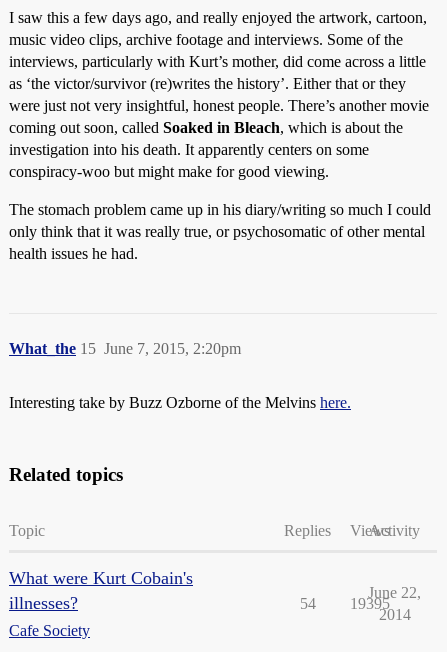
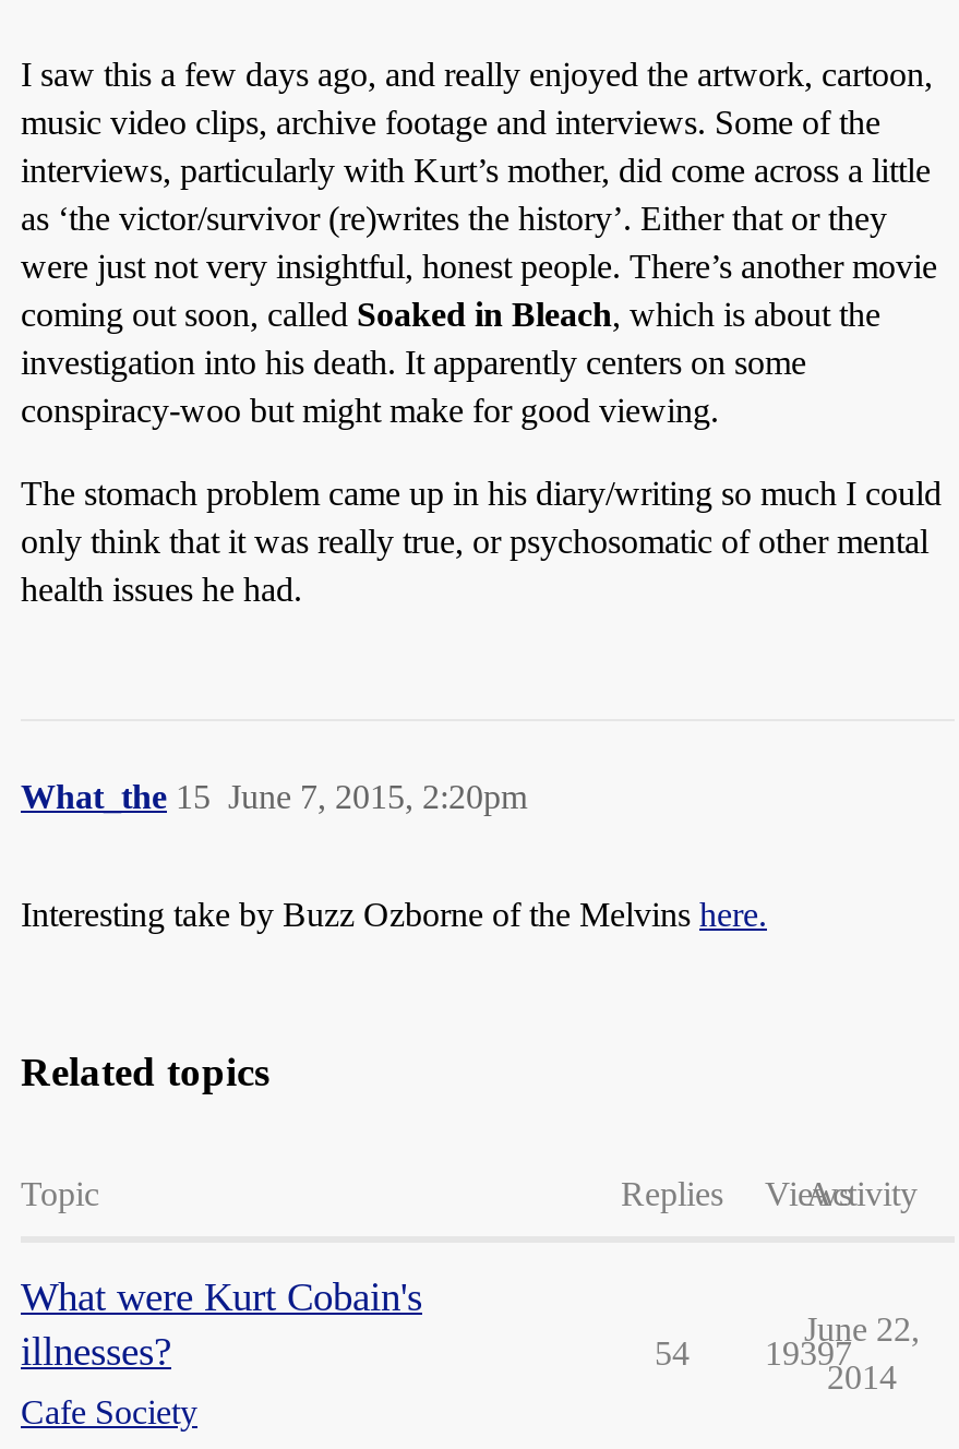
- 19395
+ 19397
